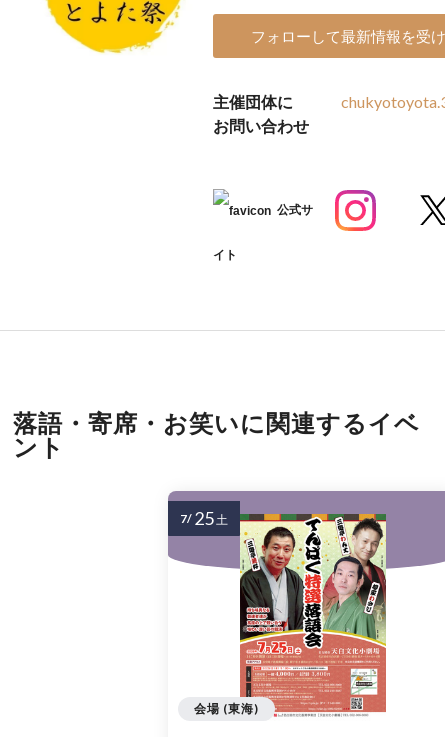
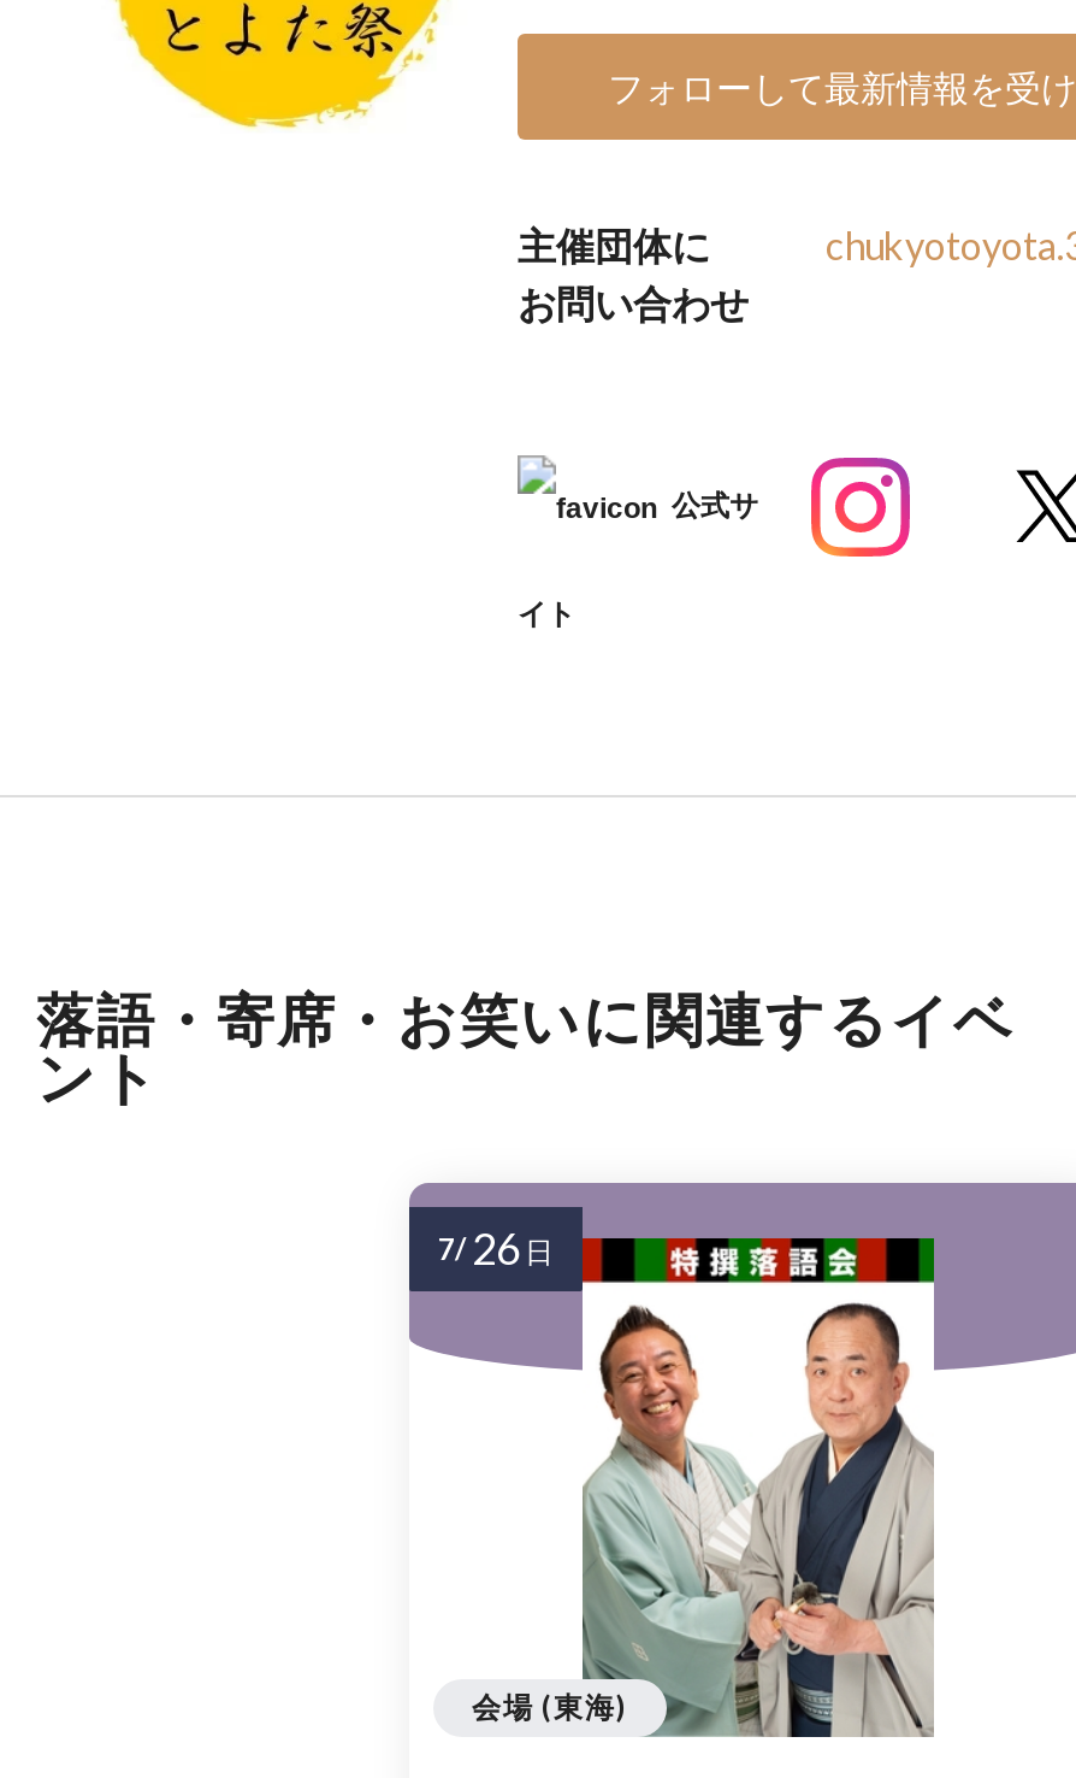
- [image]
- 7/ 25 土
+ [image]
+ 7/ 26 日
